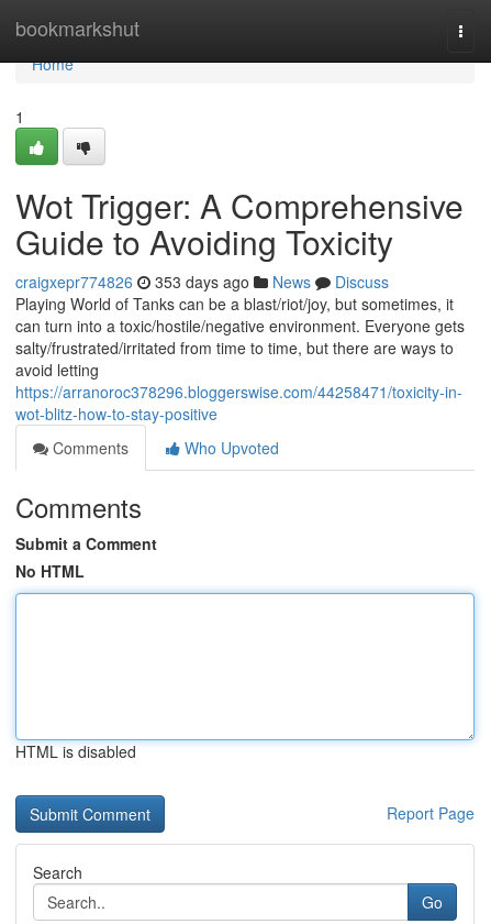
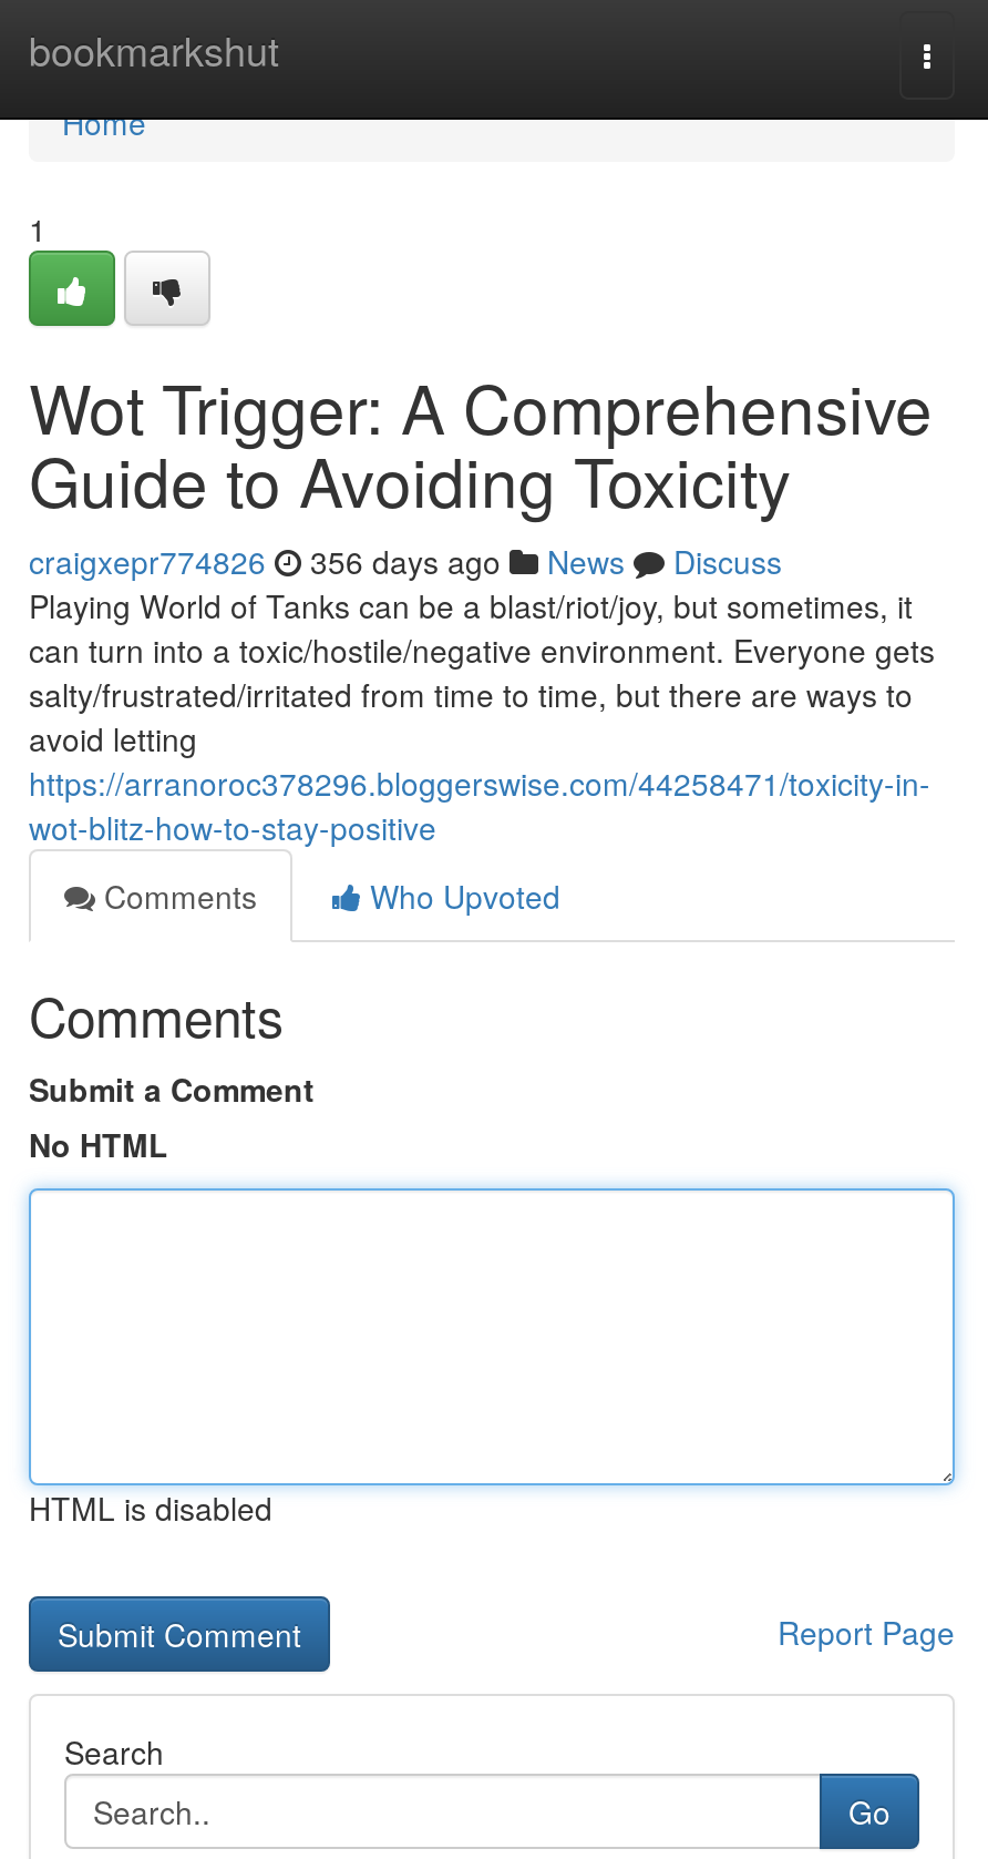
- craigxepr774826 353 days ago News Discuss
+ craigxepr774826 356 days ago News Discuss
